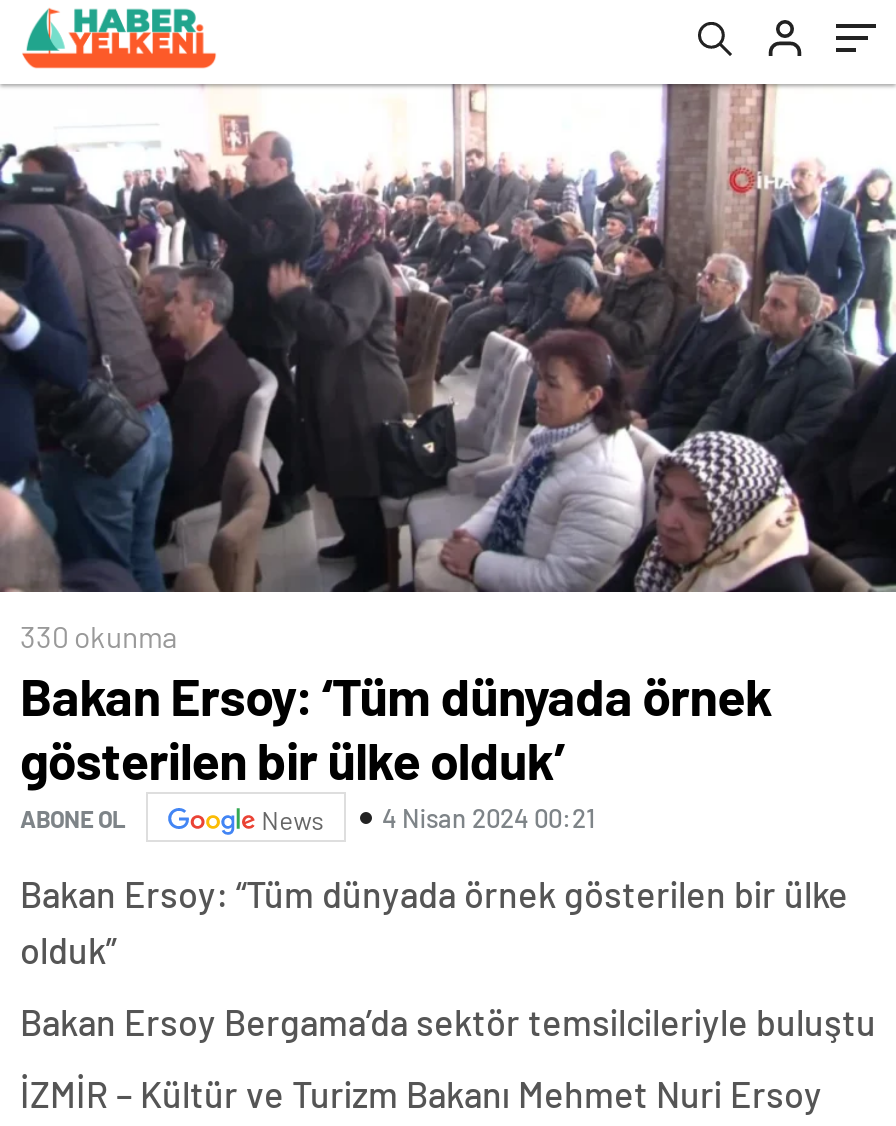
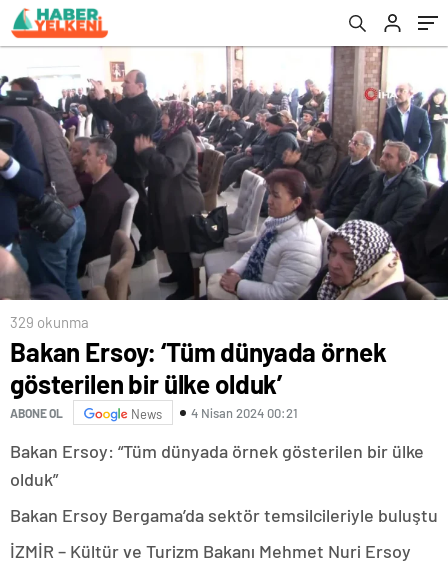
- 330 okunma
+ 329 okunma
